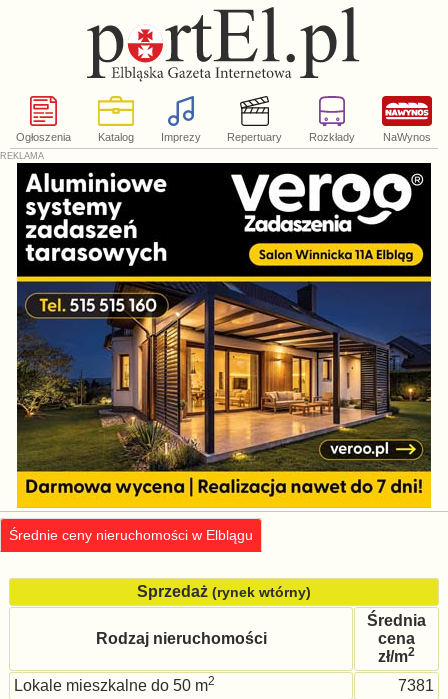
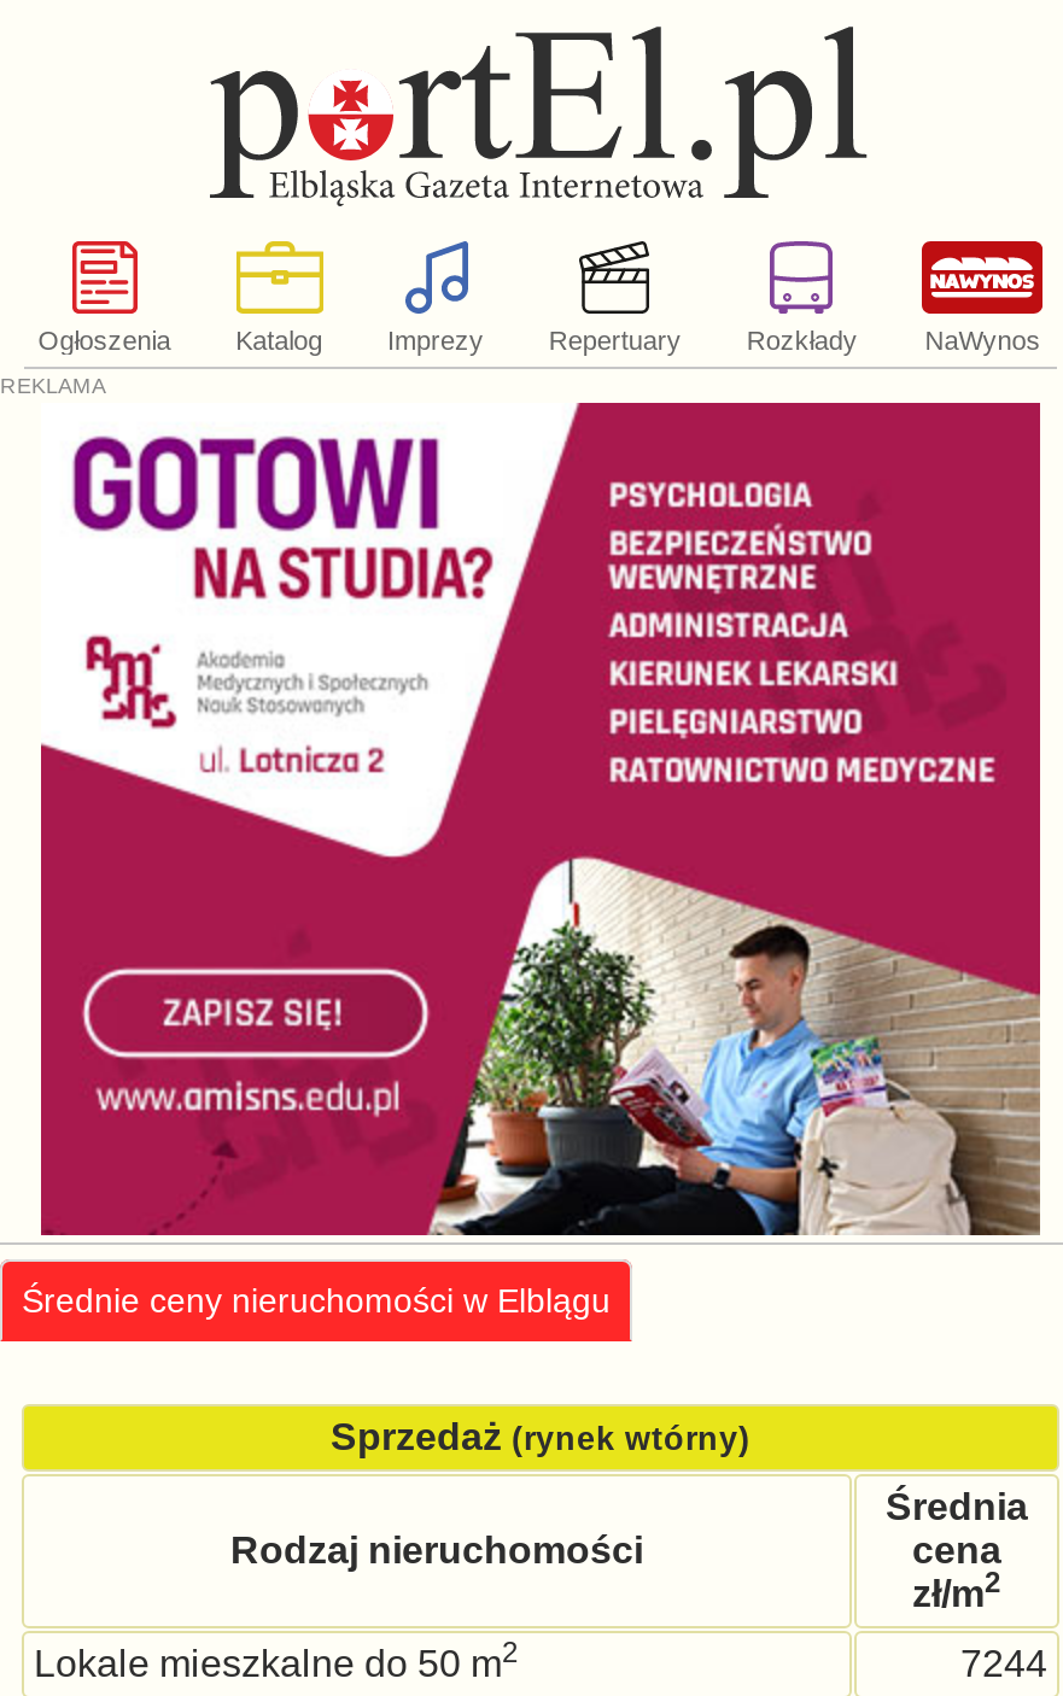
- [image]
+ [image]

- 7381
+ 7244
